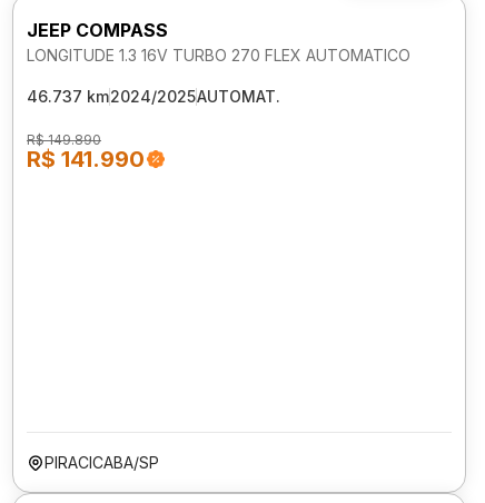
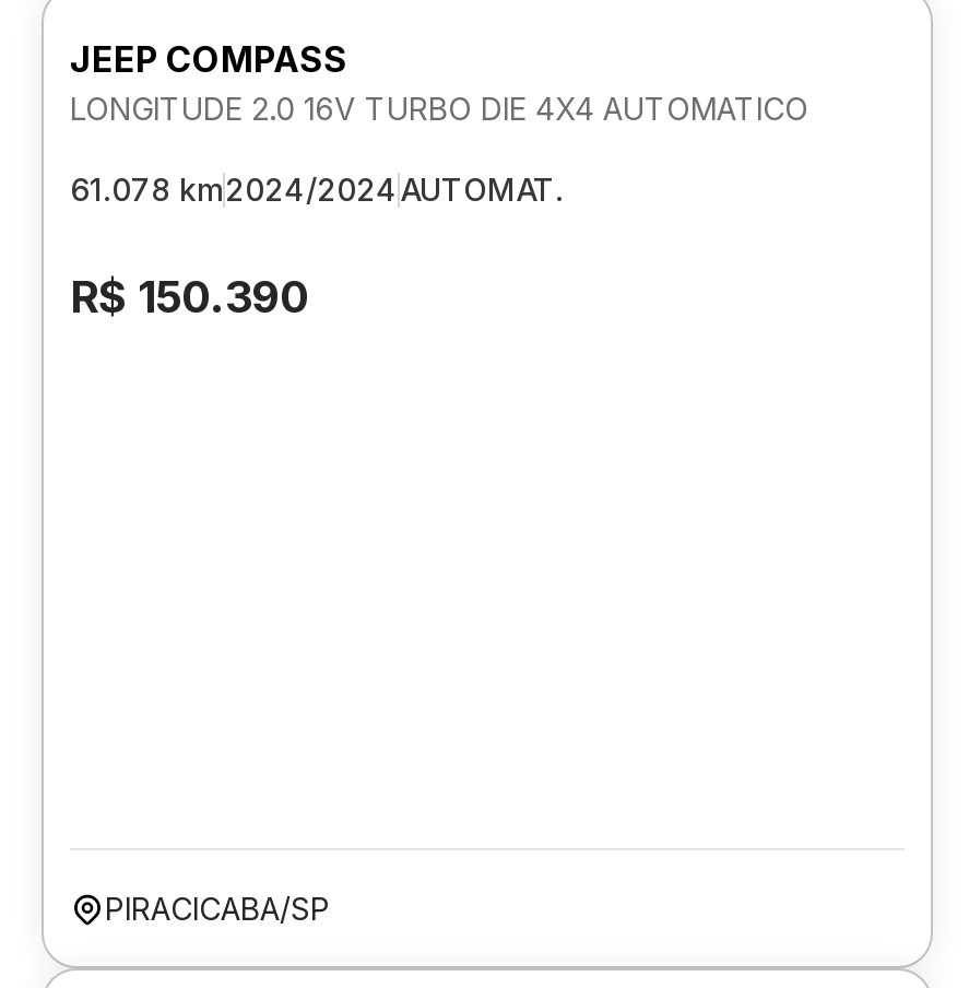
- LONGITUDE 1.3 16V TURBO 270 FLEX AUTOMATICO
+ LONGITUDE 2.0 16V TURBO DIE 4X4 AUTOMATICO

- 46.737 km2024/2025 AUTOMAT.
+ 61.078 km2024/2024 AUTOMAT.

- R$ 149.890
- R$ 141.990
+ R$ 150.390
